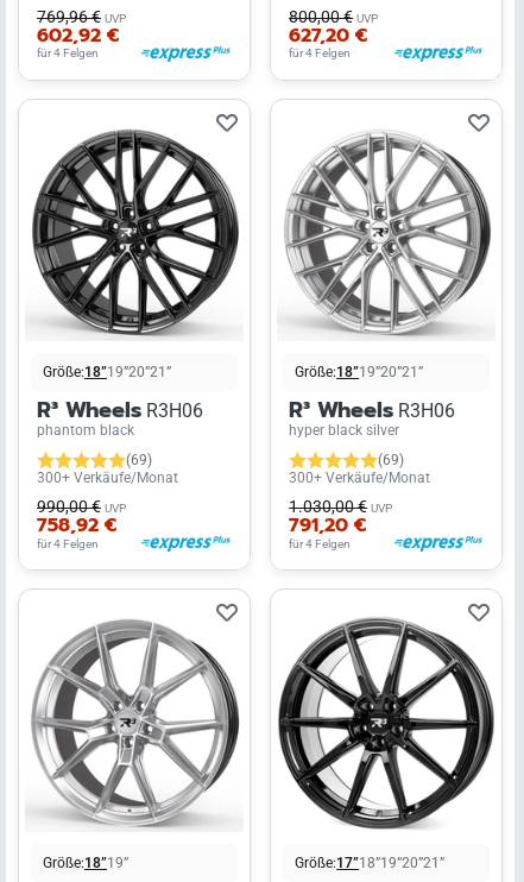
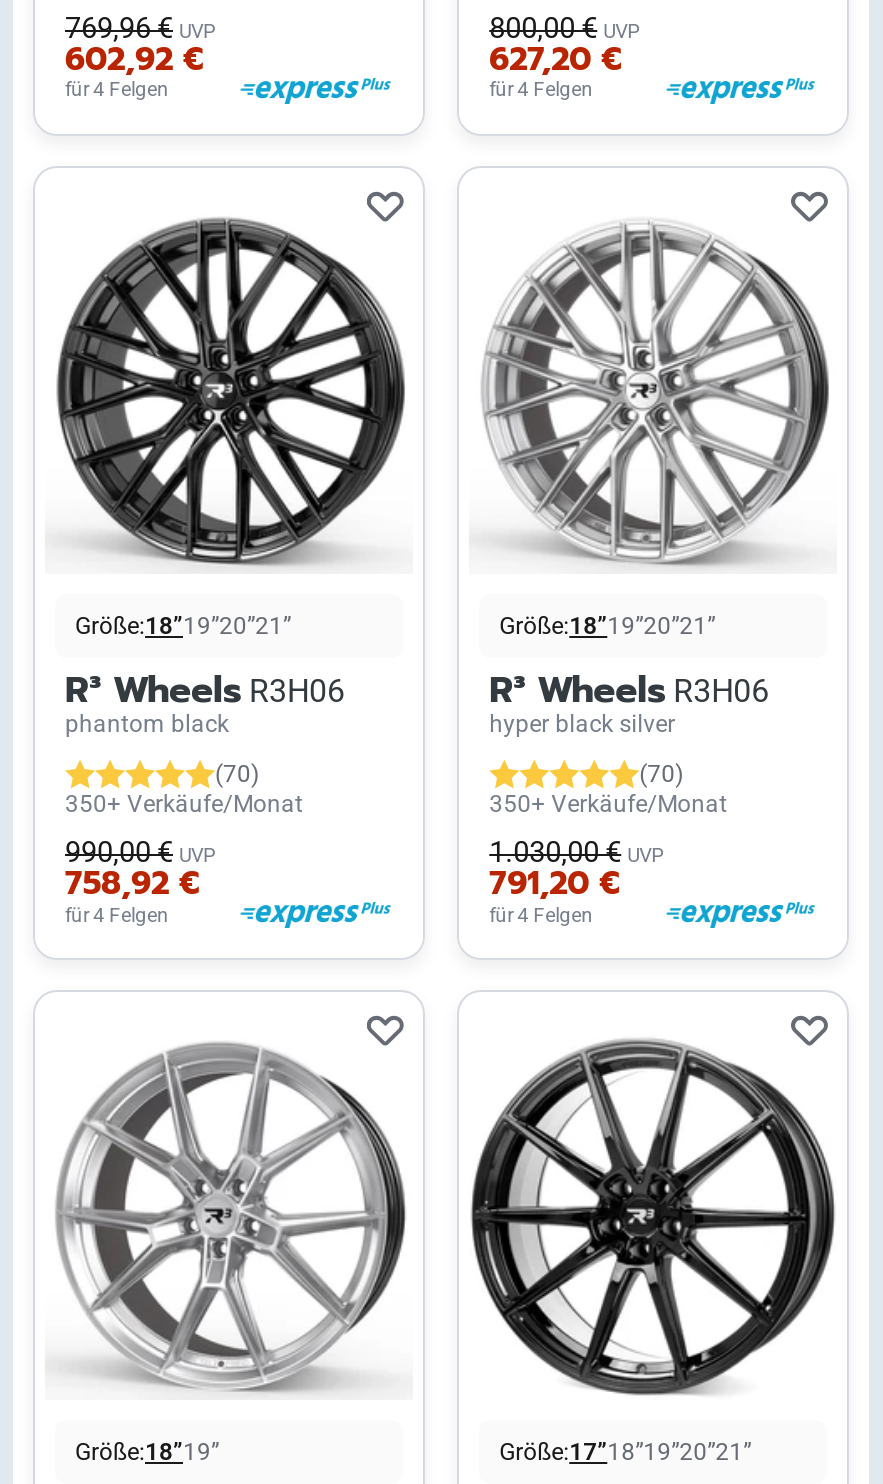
- (69)
+ (70)

- (69)
+ (70)

- 300+ Verkäufe/Monat
+ 350+ Verkäufe/Monat

- 300+ Verkäufe/Monat
+ 350+ Verkäufe/Monat
